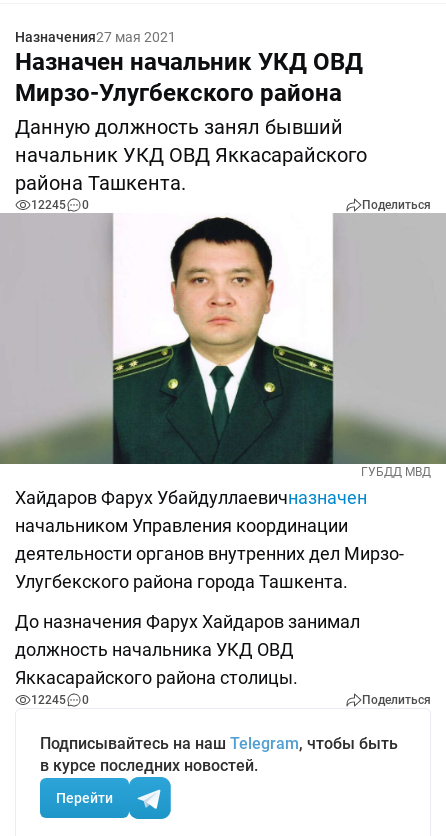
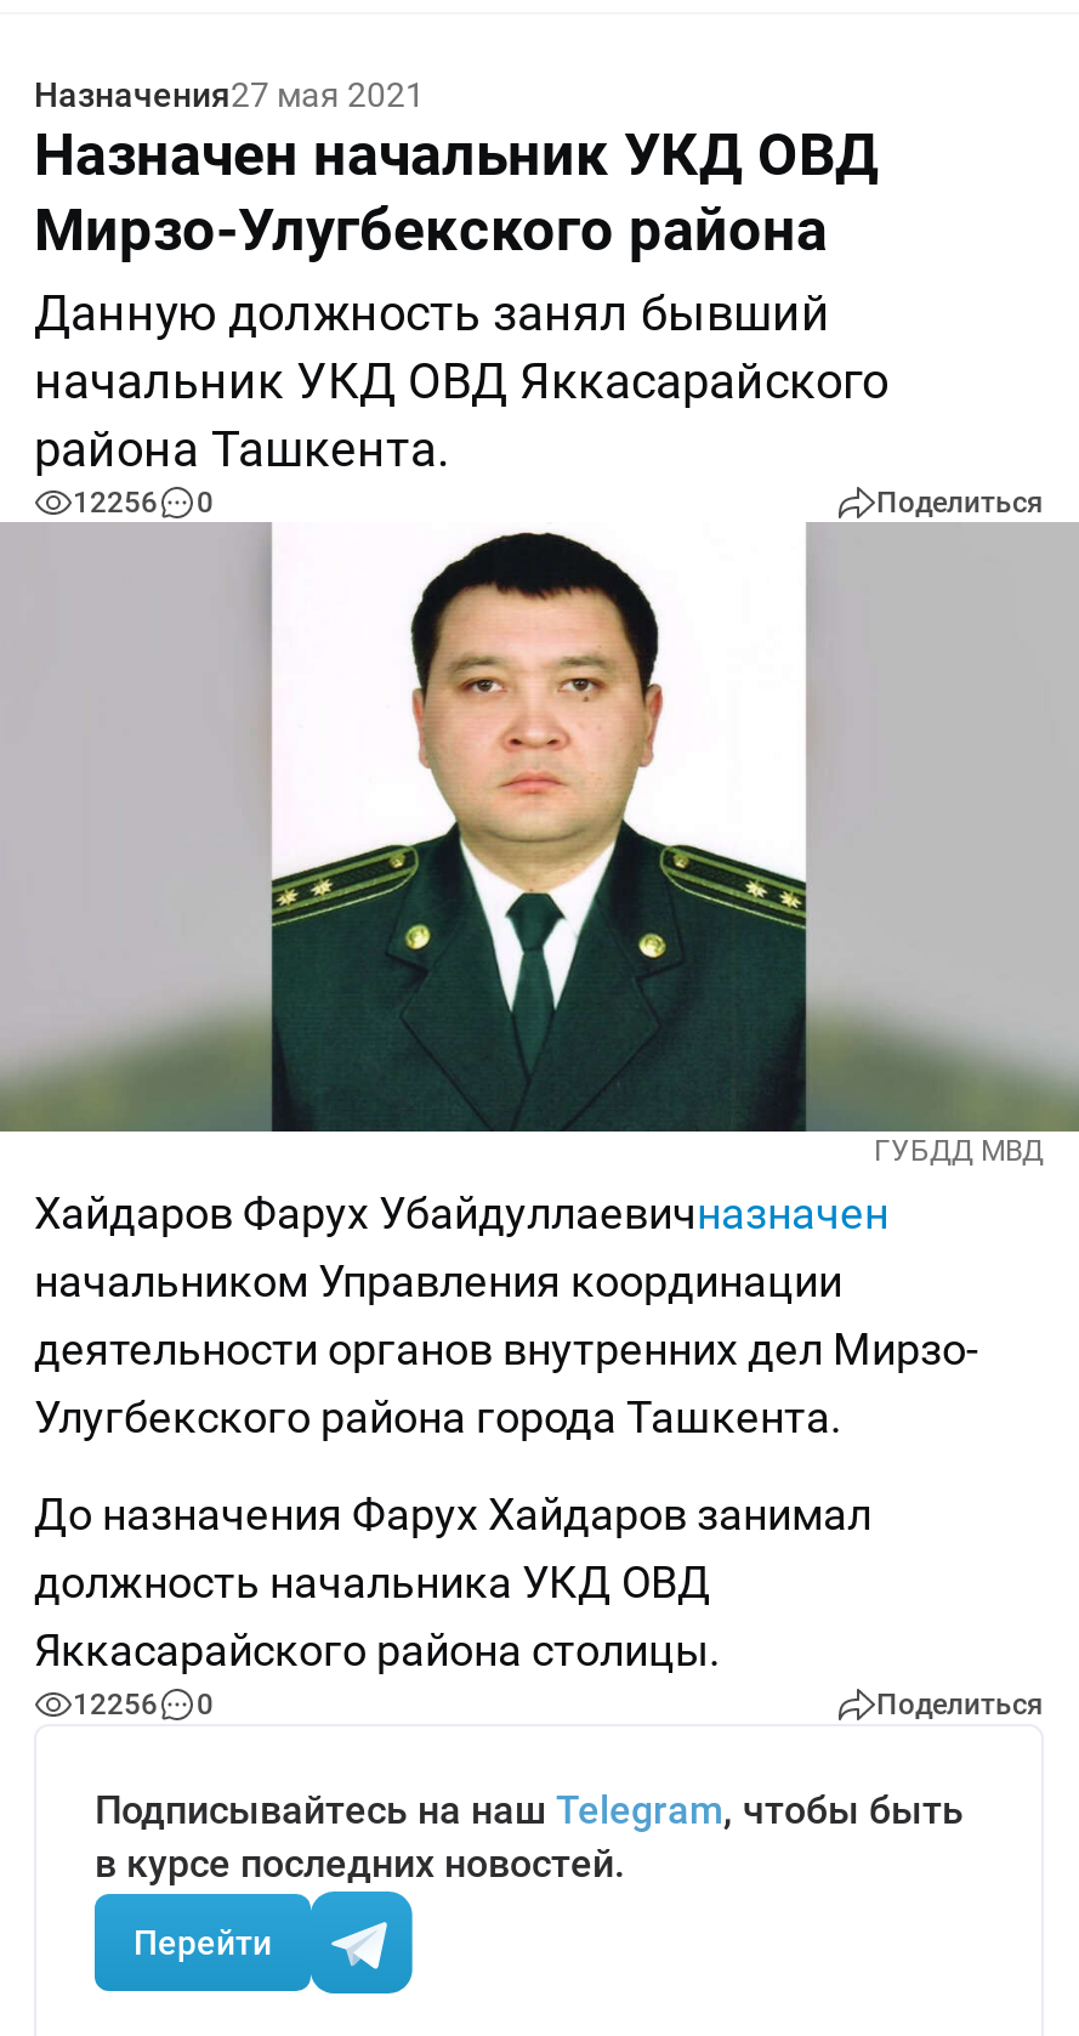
- 12245 0
+ 12256 0

- 12245 0
+ 12256 0
